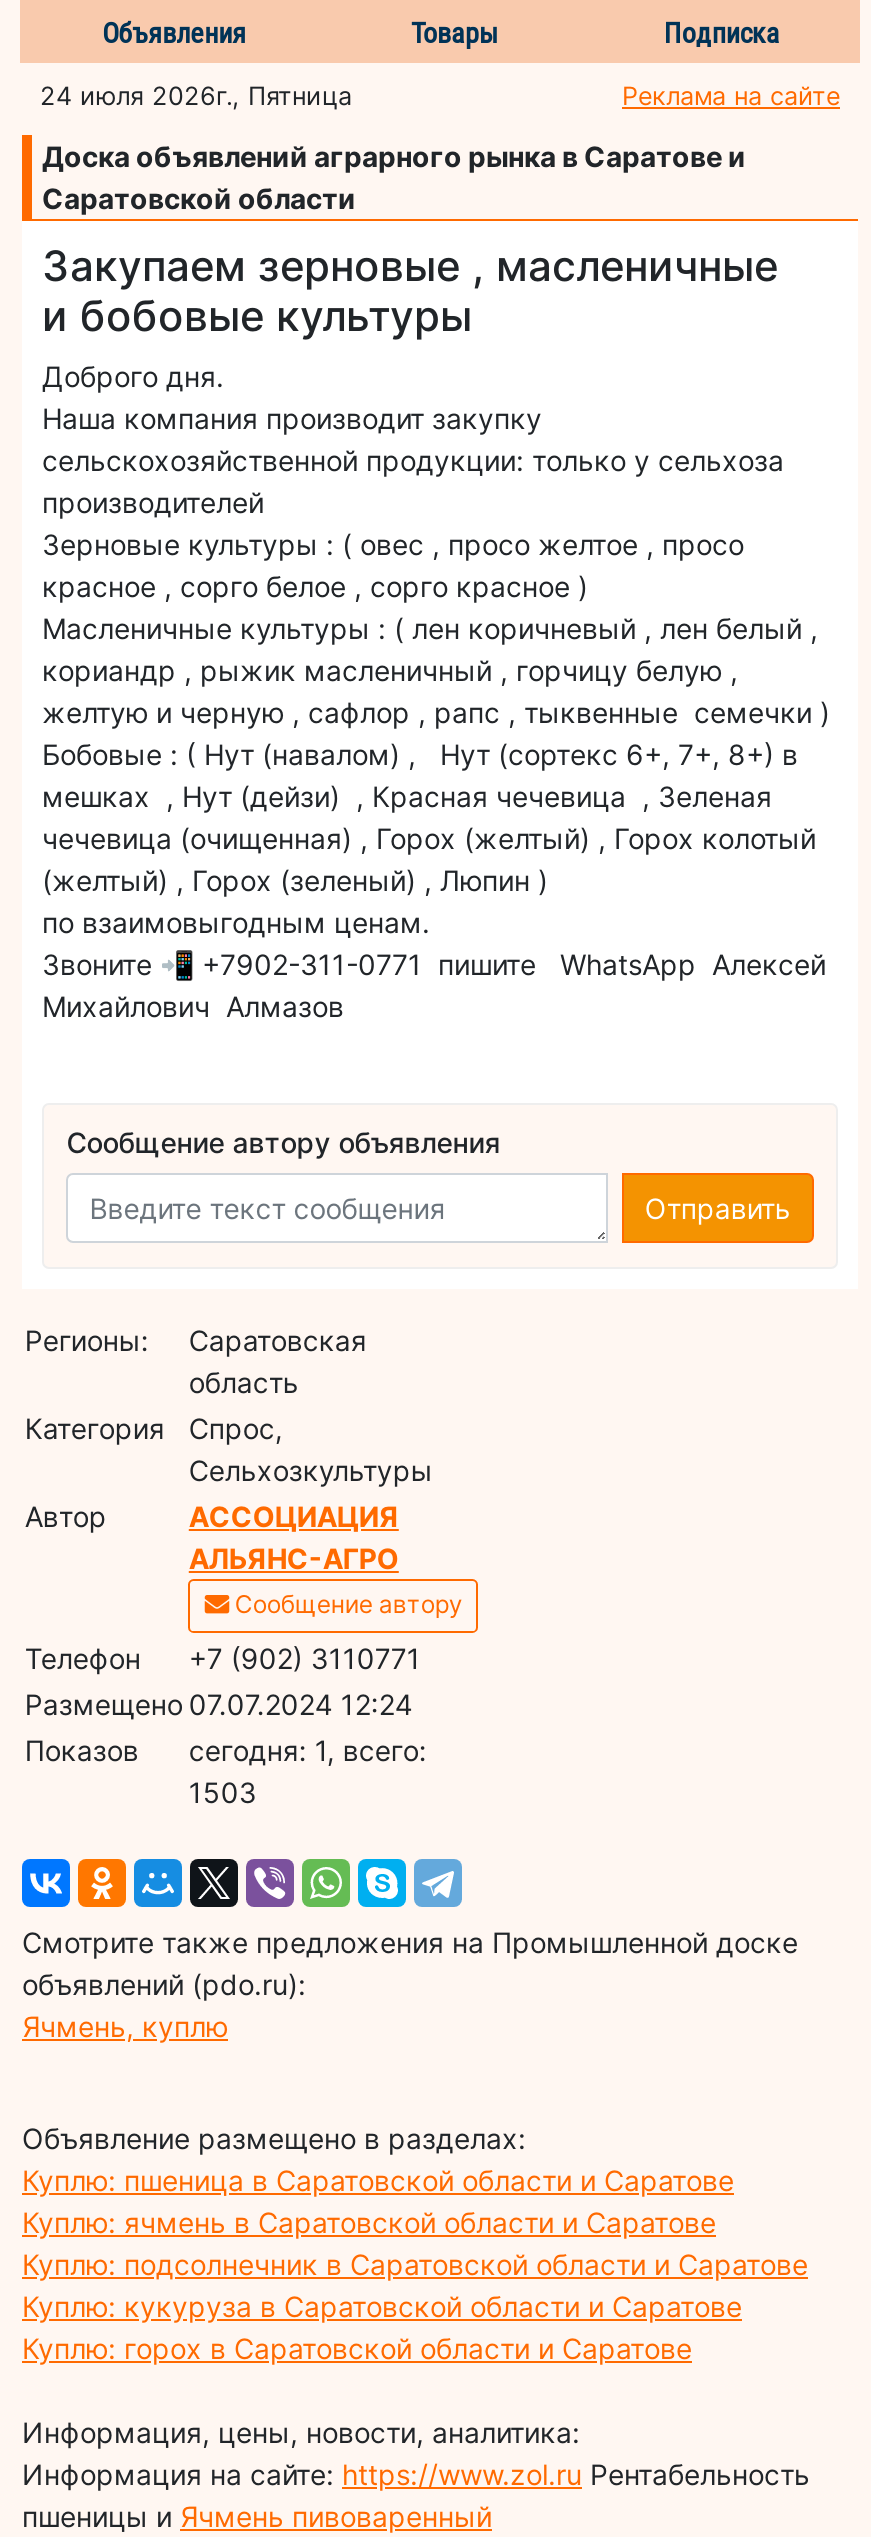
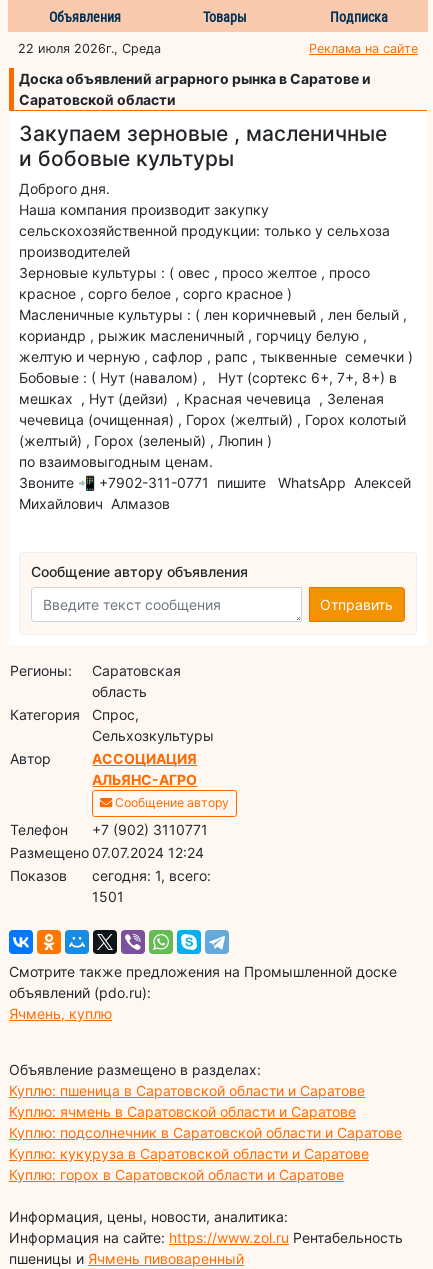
- 24 июля 2026г., Пятница
+ 22 июля 2026г., Среда

- 1503
+ 1501
